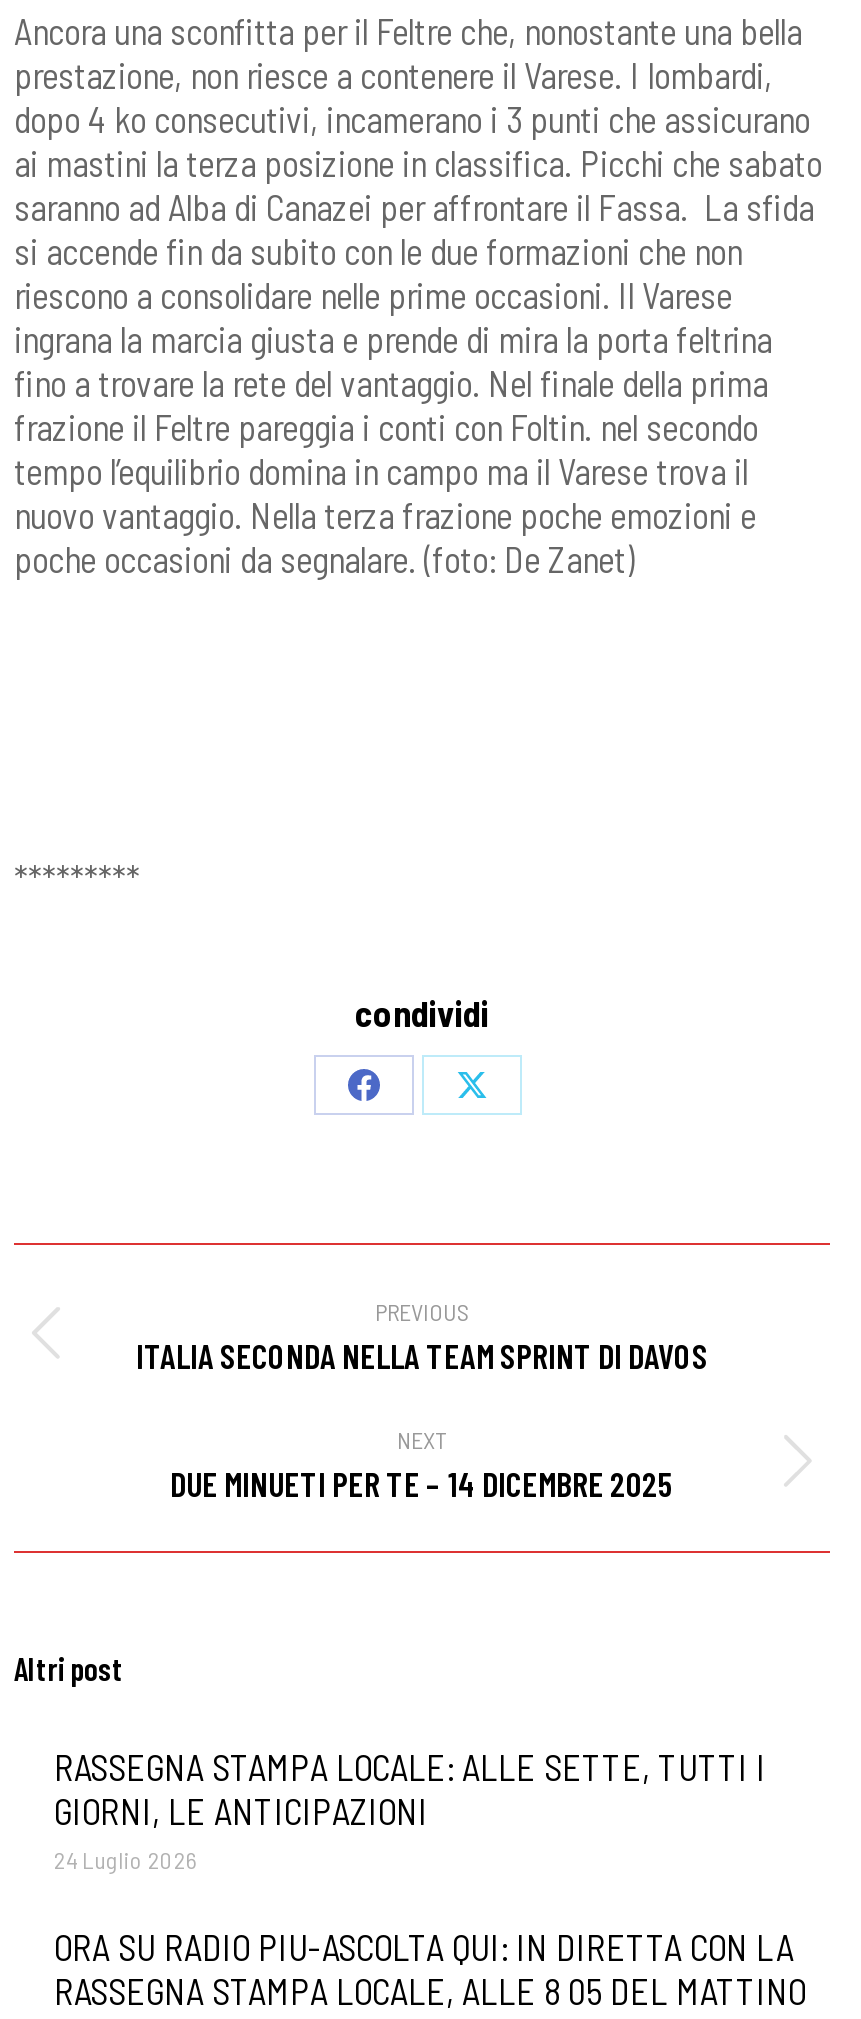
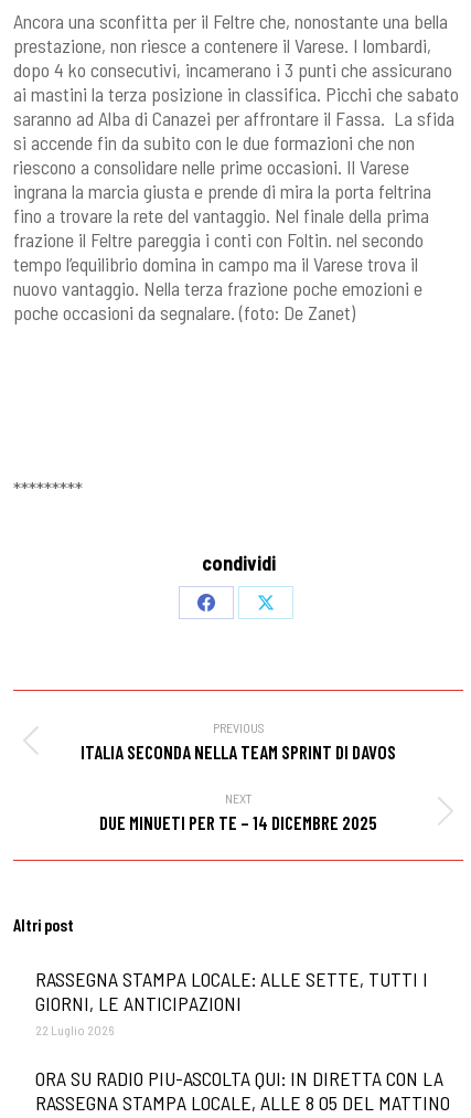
- 24 Luglio 2026
+ 22 Luglio 2026
